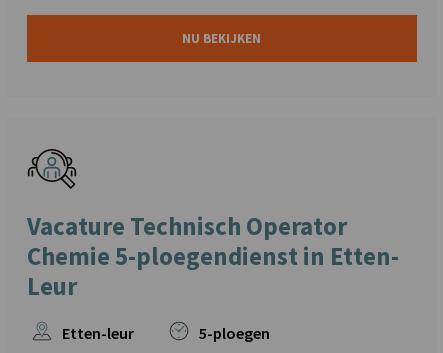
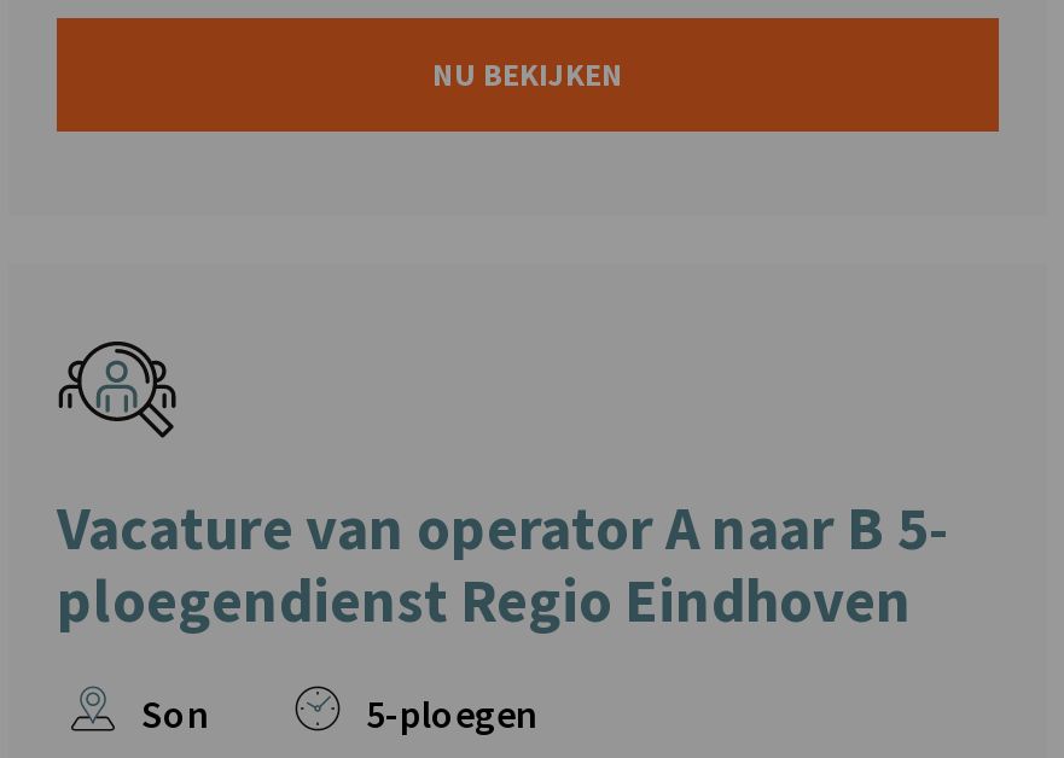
- Vacature Technisch Operator
- Chemie 5-ploegendienst in Etten-
- Leur
+ Vacature van operator A naar B 5-
+ ploegendienst Regio Eindhoven

- Etten-leur
+ Son
